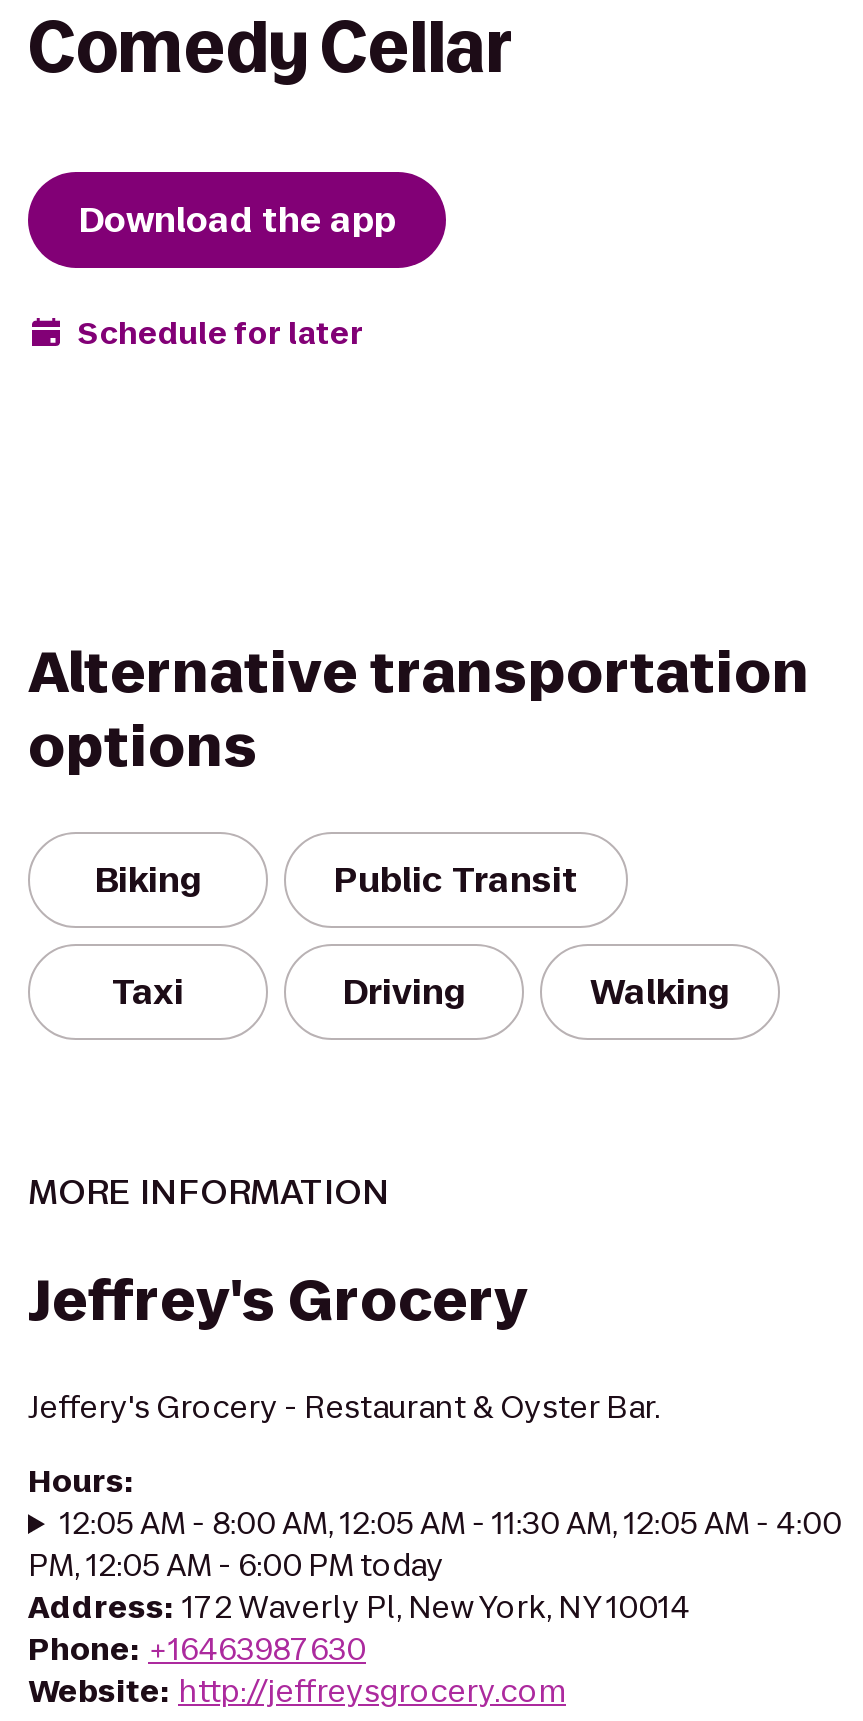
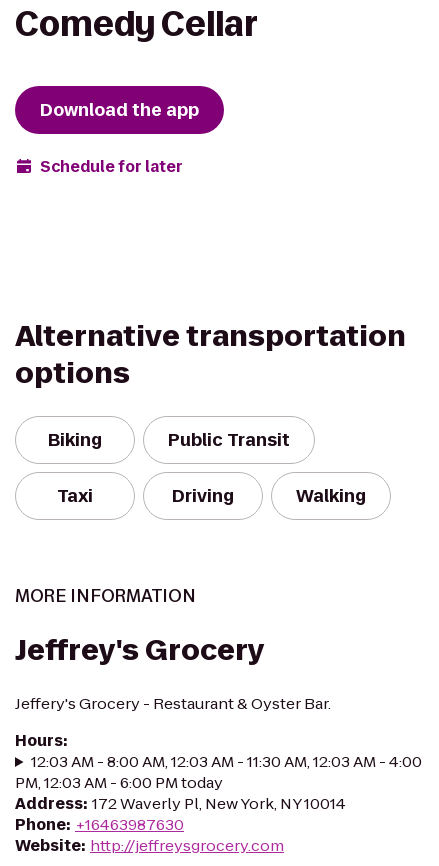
- 12:05 AM - 8:00 AM, 12:05 AM - 11:30 AM, 12:05 AM - 4:00
+ 12:03 AM - 8:00 AM, 12:03 AM - 11:30 AM, 12:03 AM - 4:00

- PM, 12:05 AM - 6:00 PM today
+ PM, 12:03 AM - 6:00 PM today
